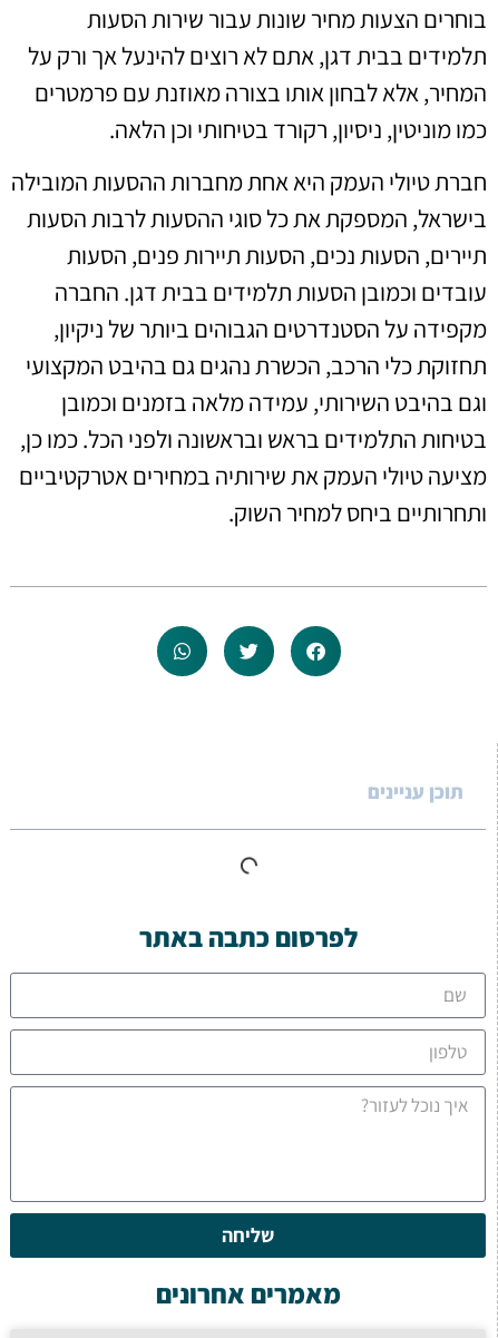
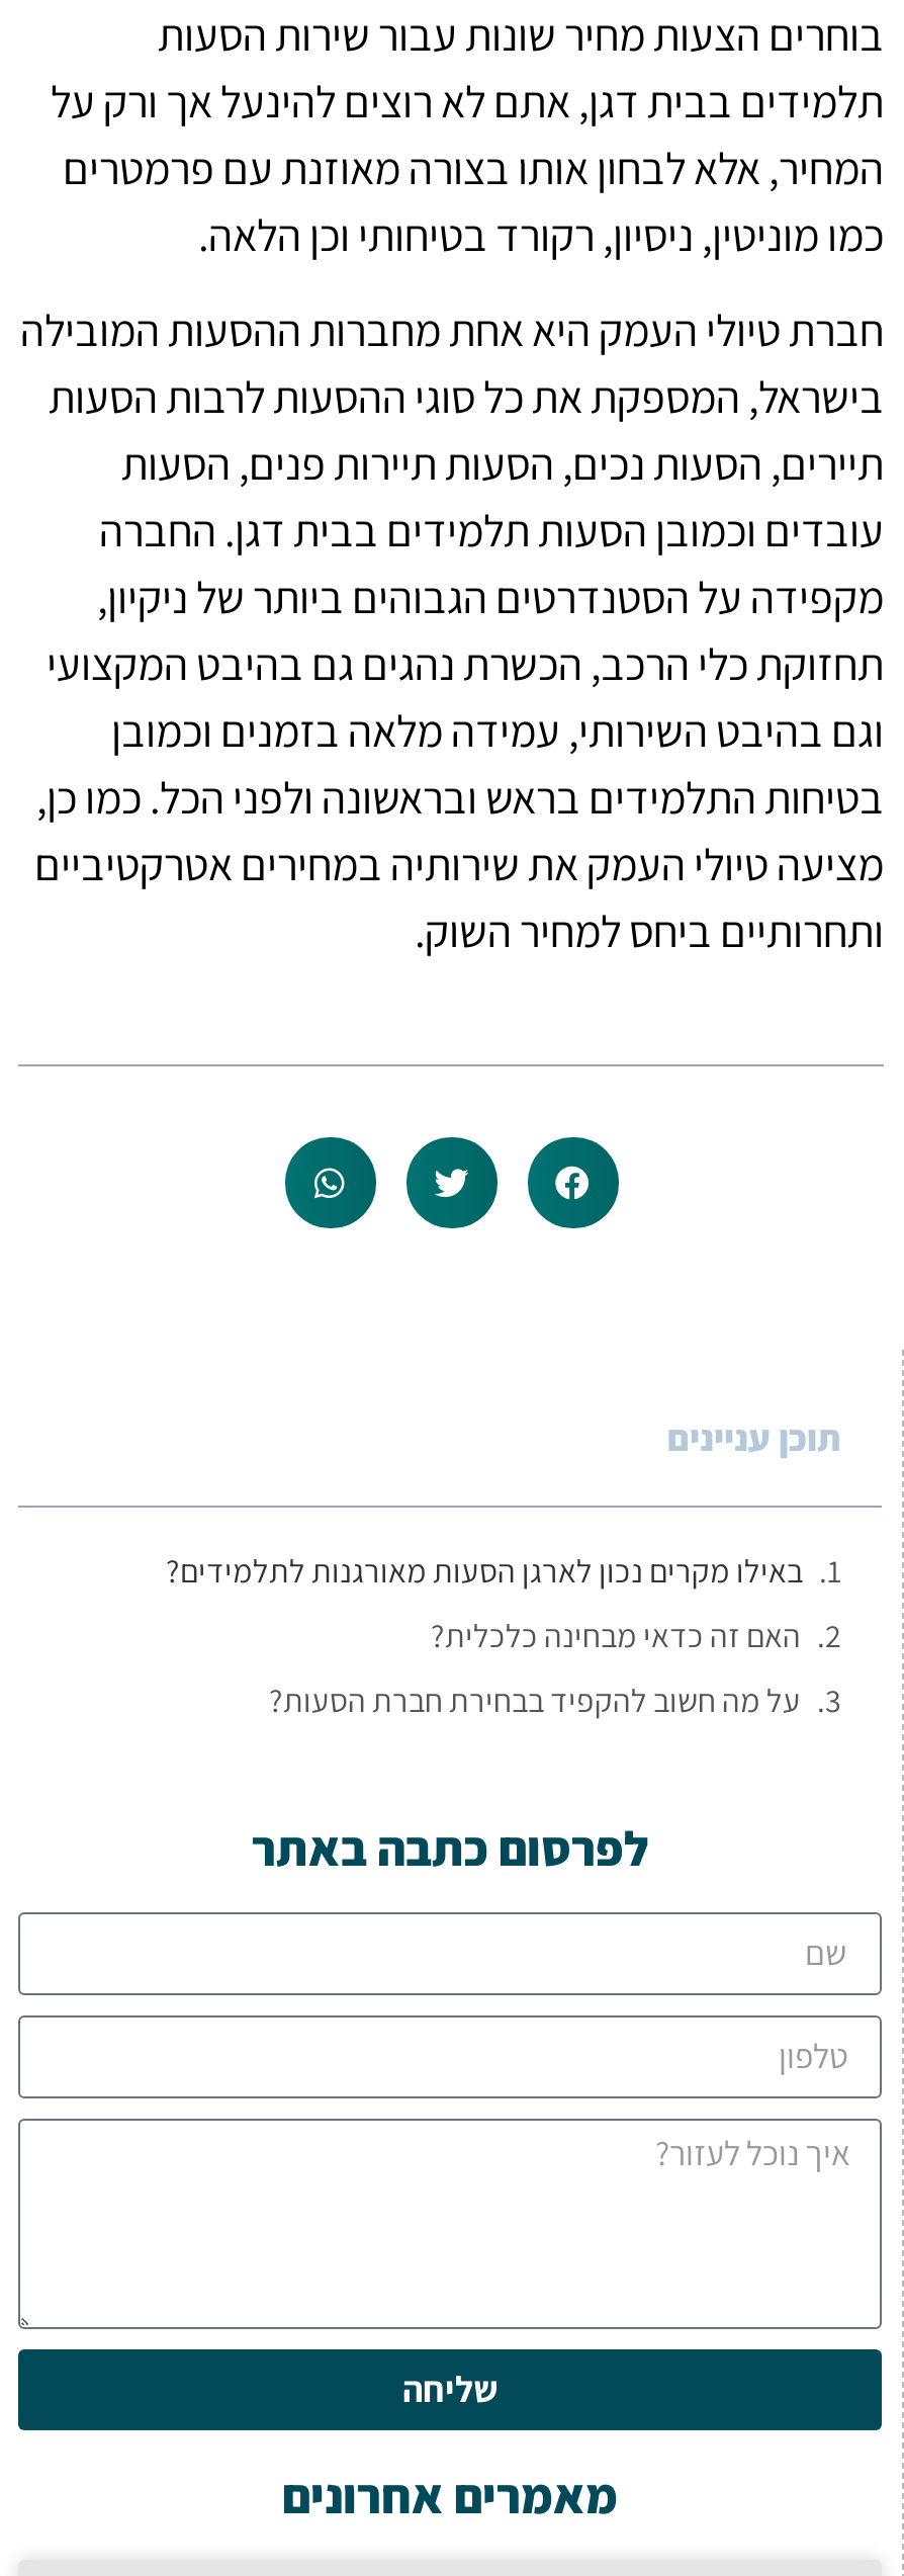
+ באילו מקרים נכון לארגן הסעות מאורגנות לתלמידים?
+ האם זה כדאי מבחינה כלכלית?
+ על מה חשוב להקפיד בבחירת חברת הסעות?
